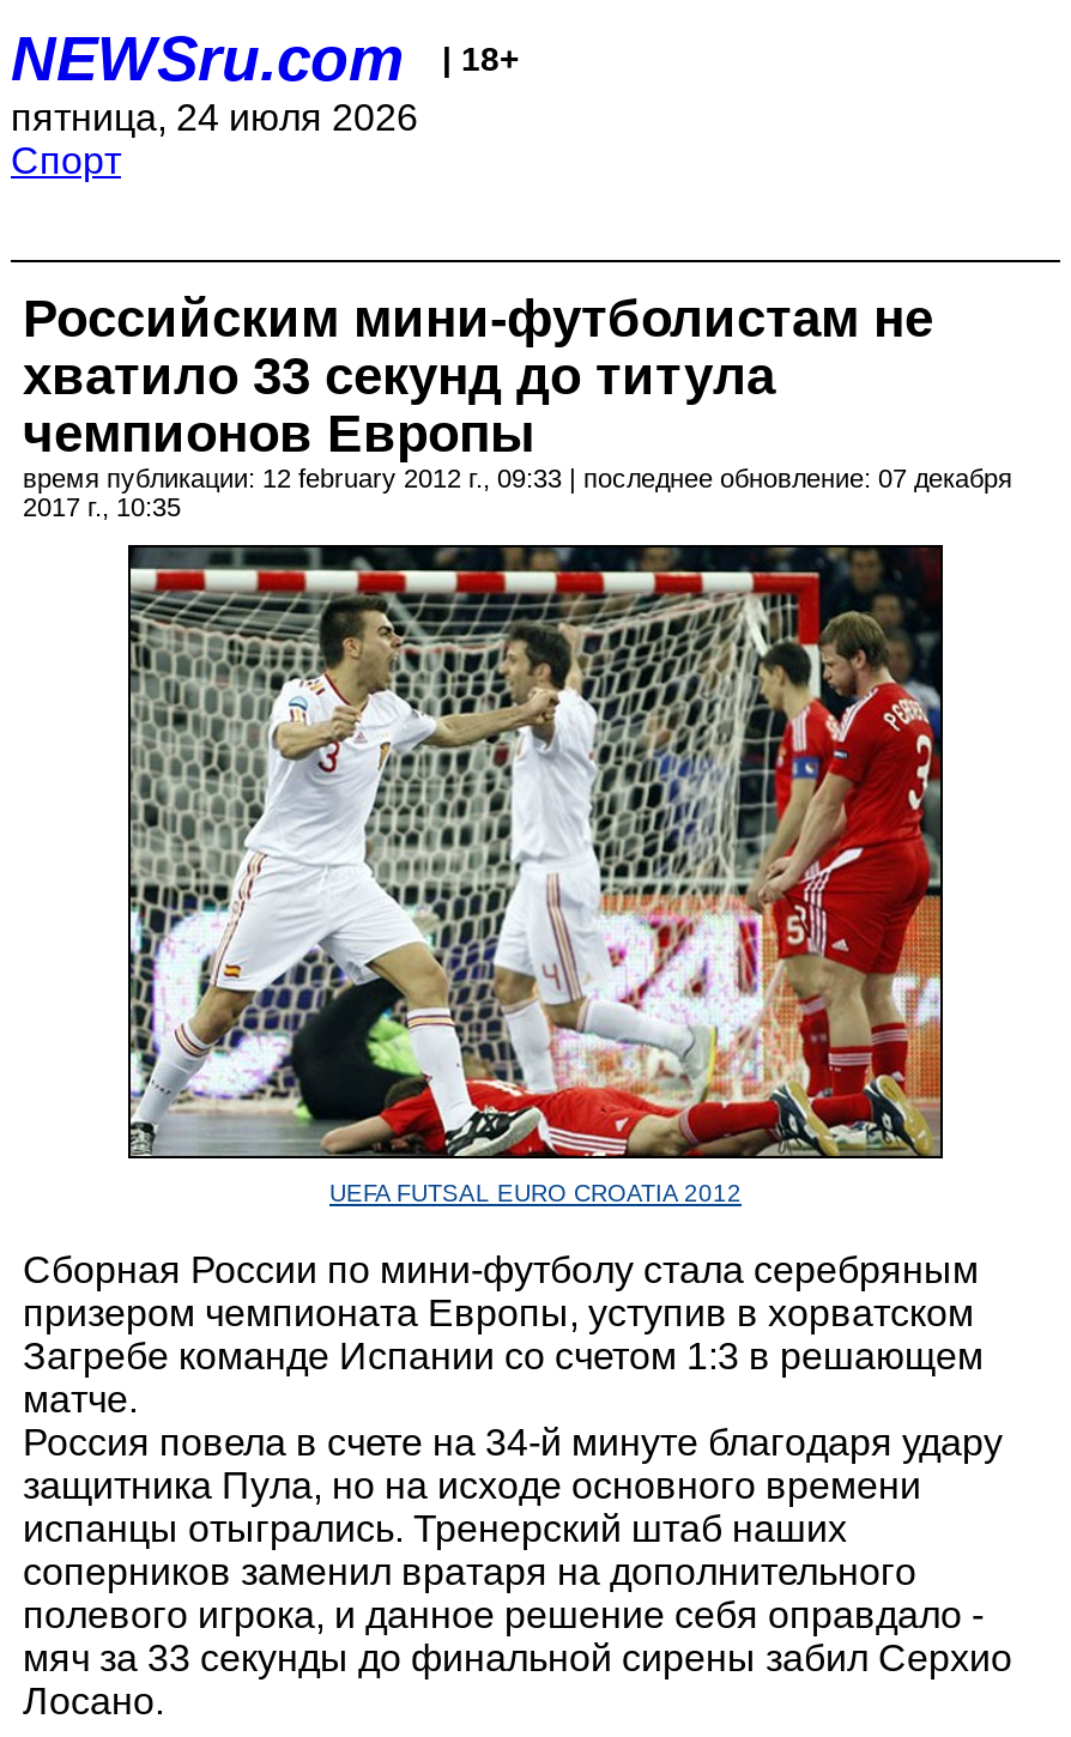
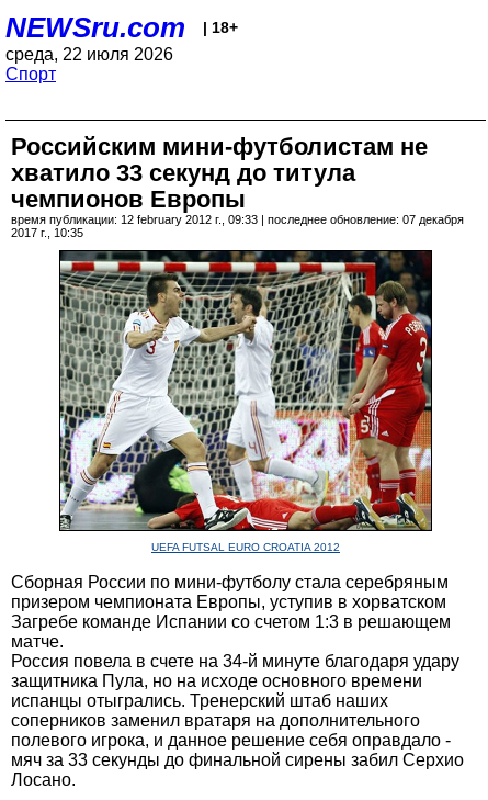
- пятница, 24 июля 2026
+ среда, 22 июля 2026
